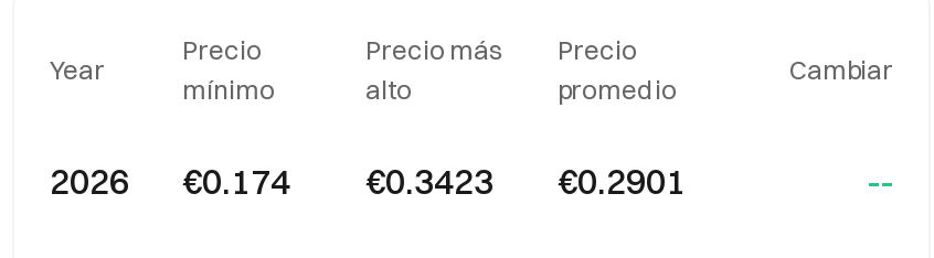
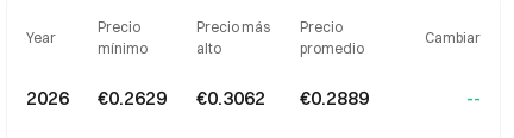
- €0.174
+ €0.2629

- €0.3423
+ €0.3062

- €0.2901
+ €0.2889
